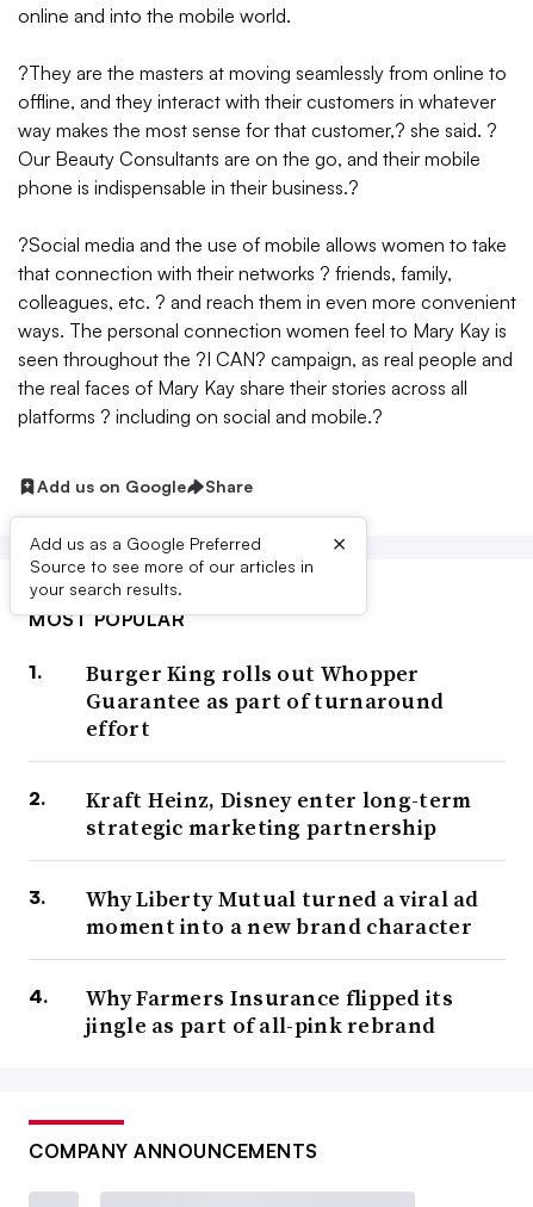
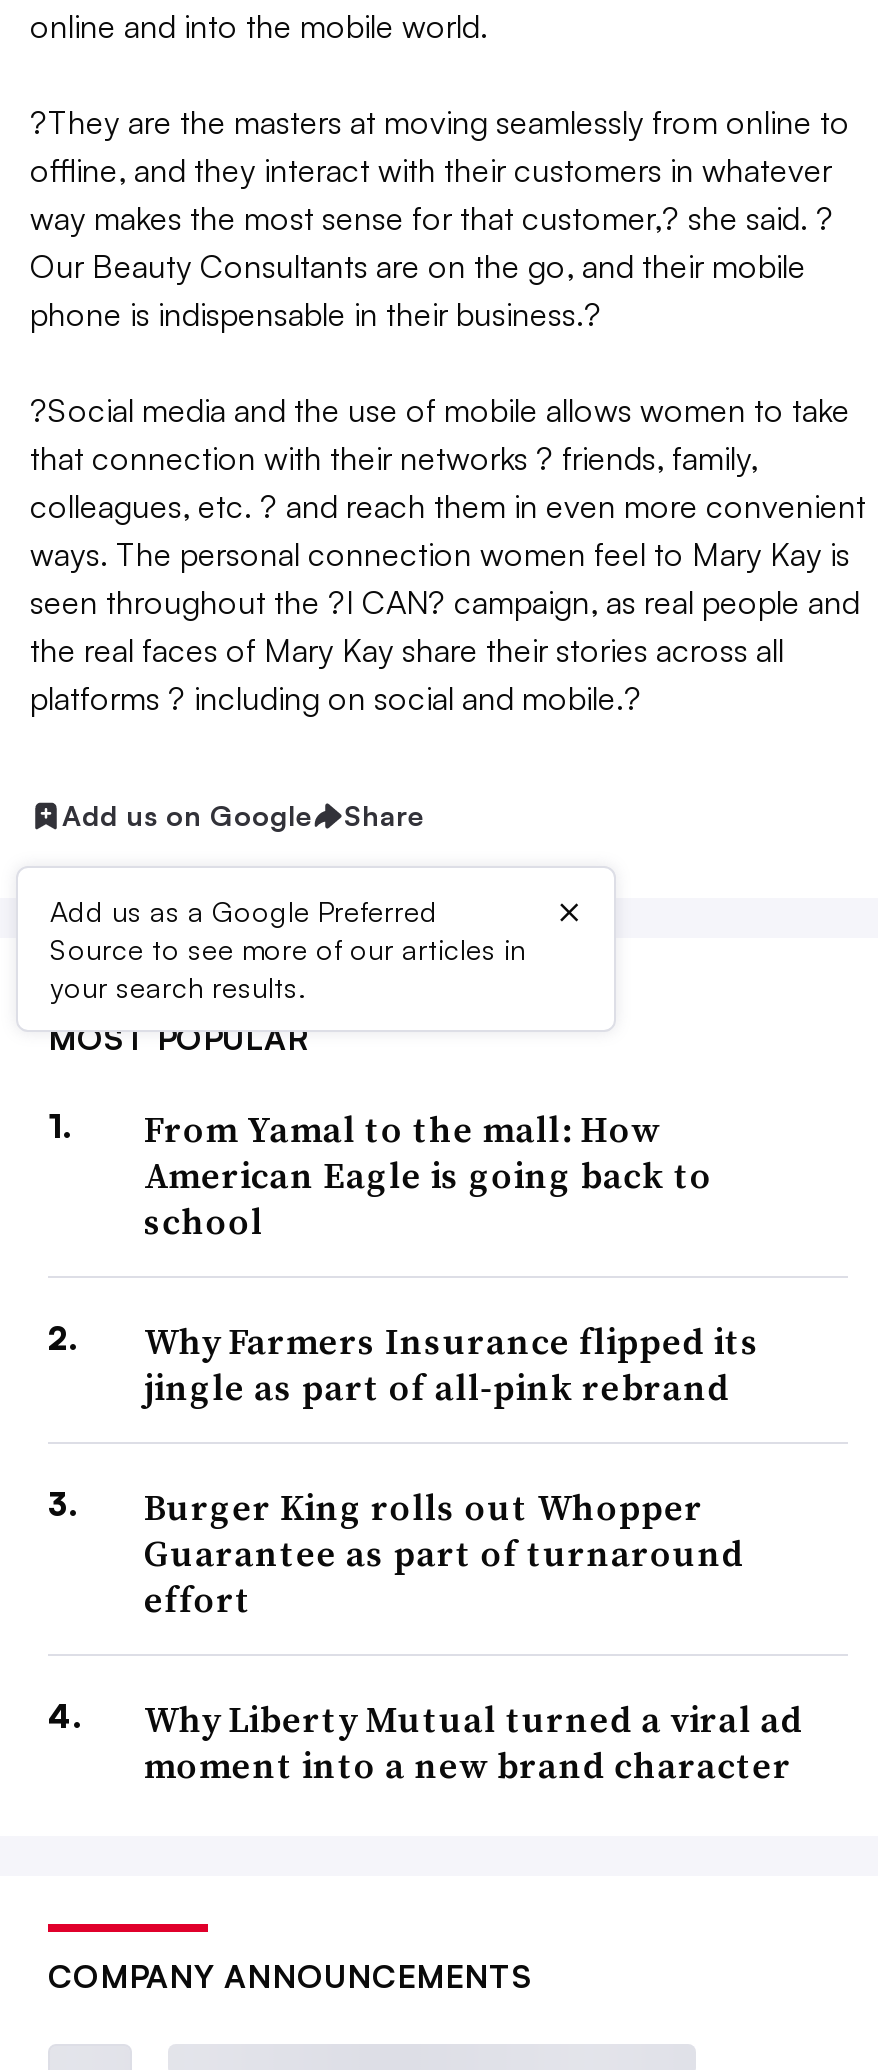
+ From Yamal to the mall: How
+ American Eagle is going back to
+ school

moved down: Burger King rolls out Whopper | Guarantee as part of turnaround | effort

- Kraft Heinz, Disney enter long-term
- strategic marketing partnership

moved down: Why Liberty Mutual turned a viral ad | moment into a new brand character

moved up: Why Farmers Insurance flipped its | jingle as part of all-pink rebrand
